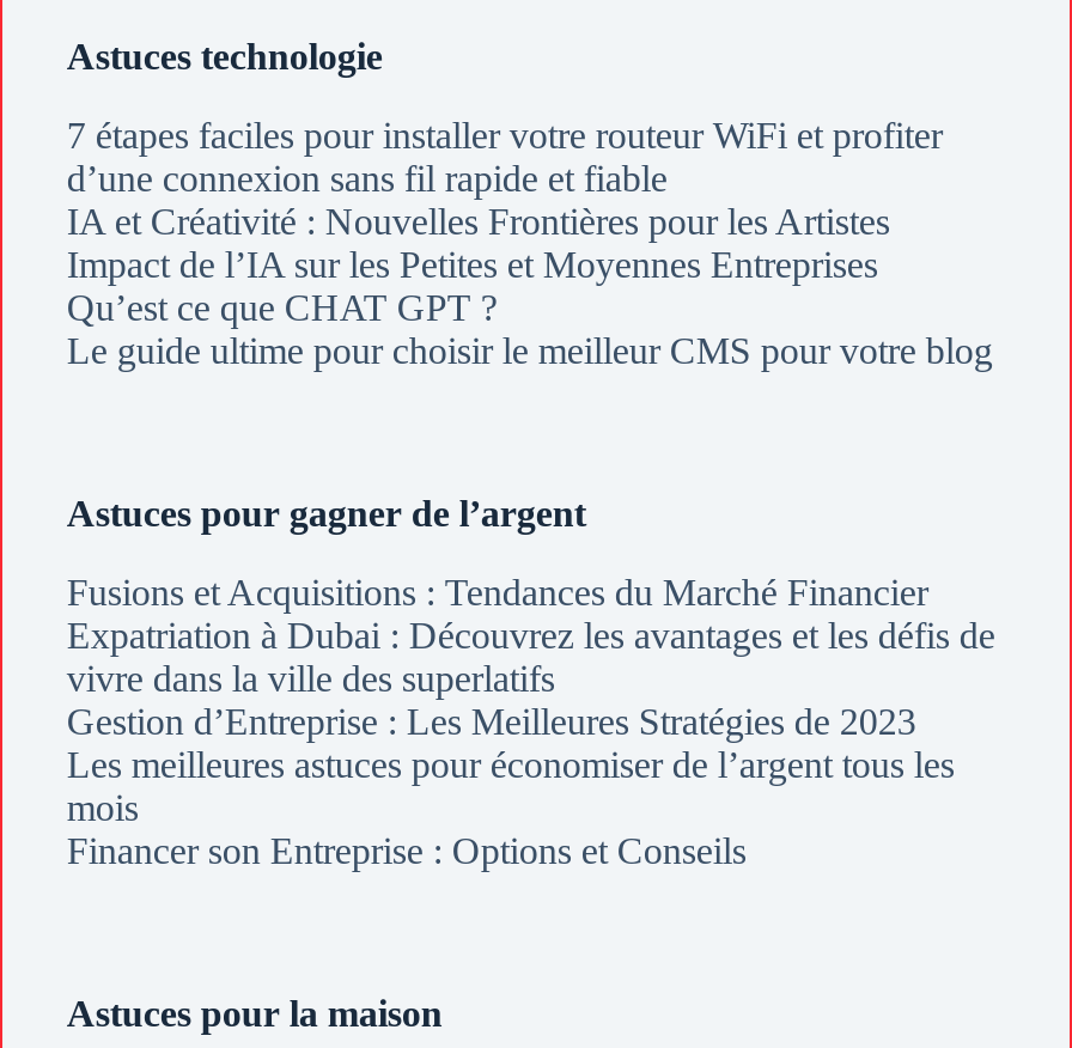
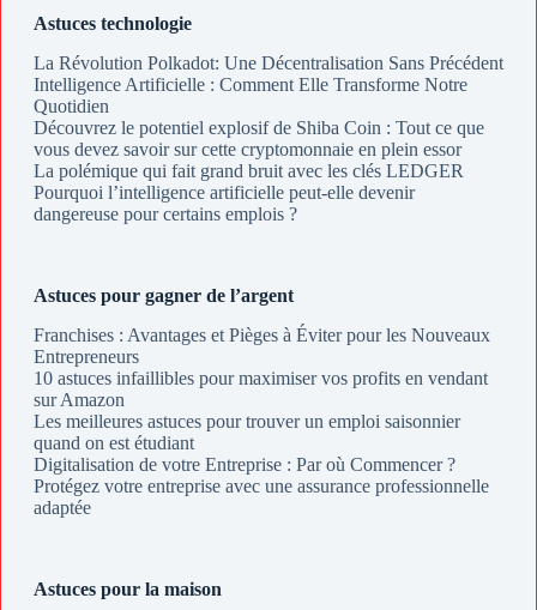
- 7 étapes faciles pour installer votre routeur WiFi et profiter
- d’une connexion sans fil rapide et fiable
- IA et Créativité : Nouvelles Frontières pour les Artistes
- Impact de l’IA sur les Petites et Moyennes Entreprises
- Qu’est ce que CHAT GPT ?
- Le guide ultime pour choisir le meilleur CMS pour votre blog
+ La Révolution Polkadot: Une Décentralisation Sans Précédent
+ Intelligence Artificielle : Comment Elle Transforme Notre
+ Quotidien
+ Découvrez le potentiel explosif de Shiba Coin : Tout ce que
+ vous devez savoir sur cette cryptomonnaie en plein essor
+ La polémique qui fait grand bruit avec les clés LEDGER
+ Pourquoi l’intelligence artificielle peut-elle devenir
+ dangereuse pour certains emplois ?

- Fusions et Acquisitions : Tendances du Marché Financier
- Expatriation à Dubai : Découvrez les avantages et les défis de
- vivre dans la ville des superlatifs
- Gestion d’Entreprise : Les Meilleures Stratégies de 2023
- Les meilleures astuces pour économiser de l’argent tous les
- mois
- Financer son Entreprise : Options et Conseils
+ Franchises : Avantages et Pièges à Éviter pour les Nouveaux
+ Entrepreneurs
+ 10 astuces infaillibles pour maximiser vos profits en vendant
+ sur Amazon
+ Les meilleures astuces pour trouver un emploi saisonnier
+ quand on est étudiant
+ Digitalisation de votre Entreprise : Par où Commencer ?
+ Protégez votre entreprise avec une assurance professionnelle
+ adaptée
